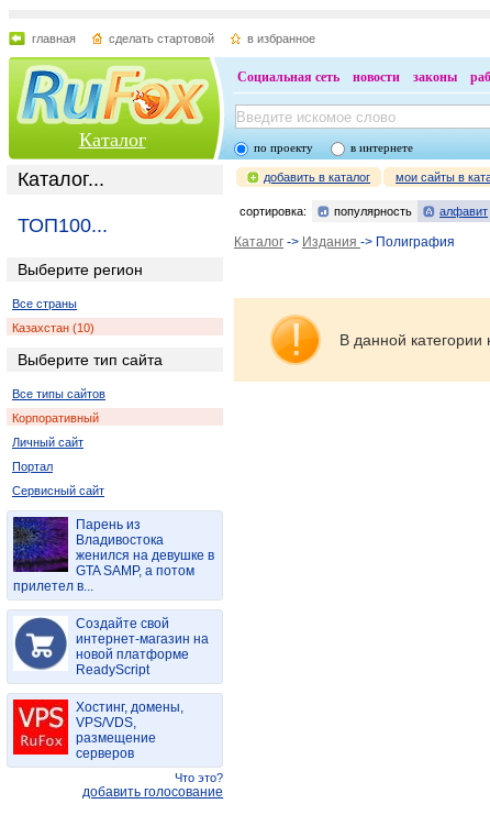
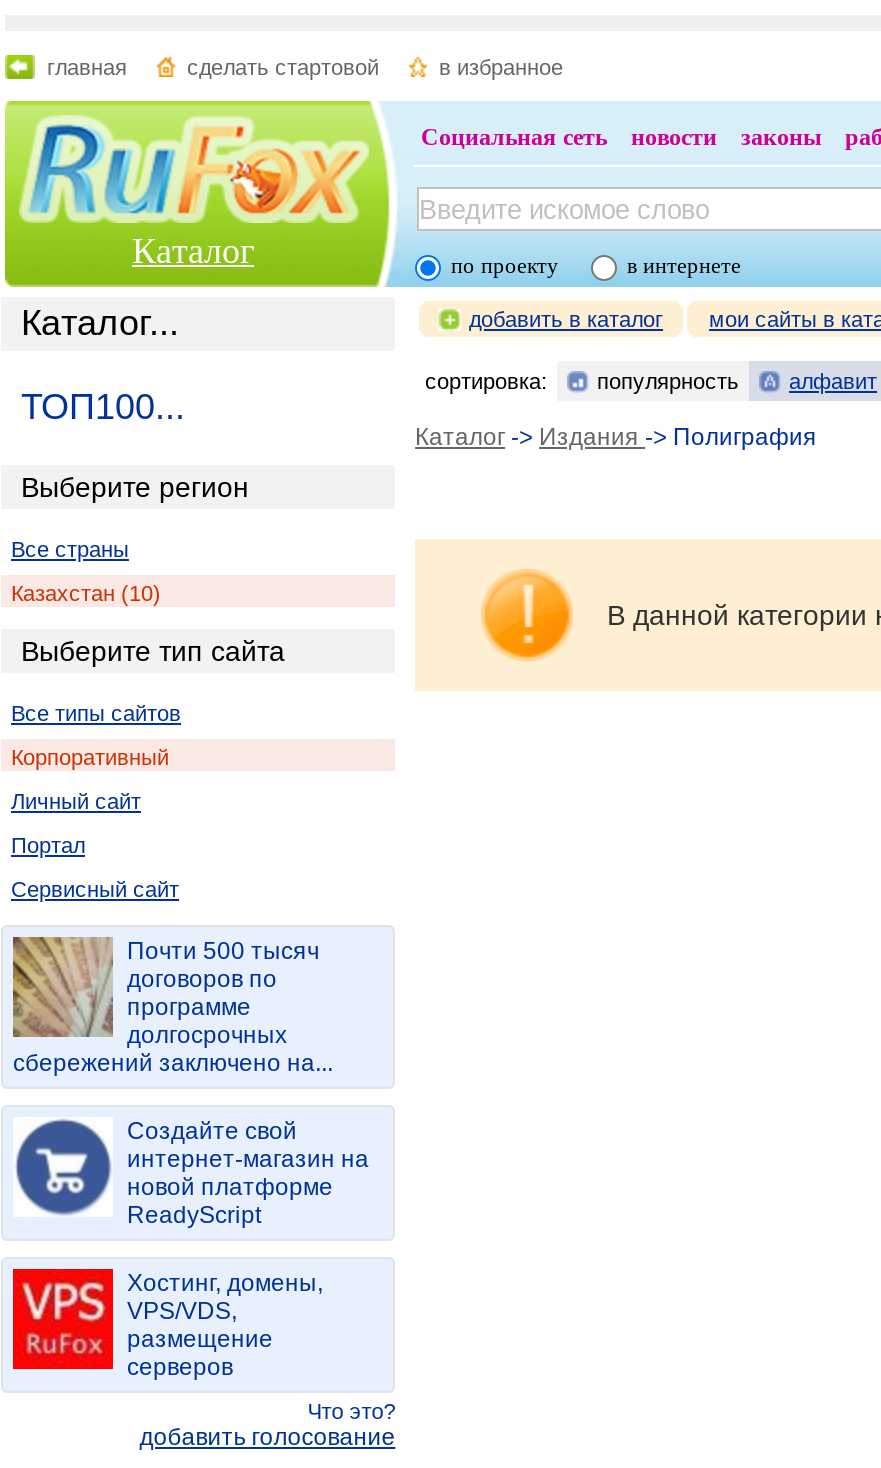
- [image]
- Парень из
- Владивостока
- женился на девушке в
- GTA SAMP, а потом
- прилетел в...
+ [image]
+ Почти 500 тысяч
+ договоров по
+ программе
+ долгосрочных
+ сбережений заключено на...
